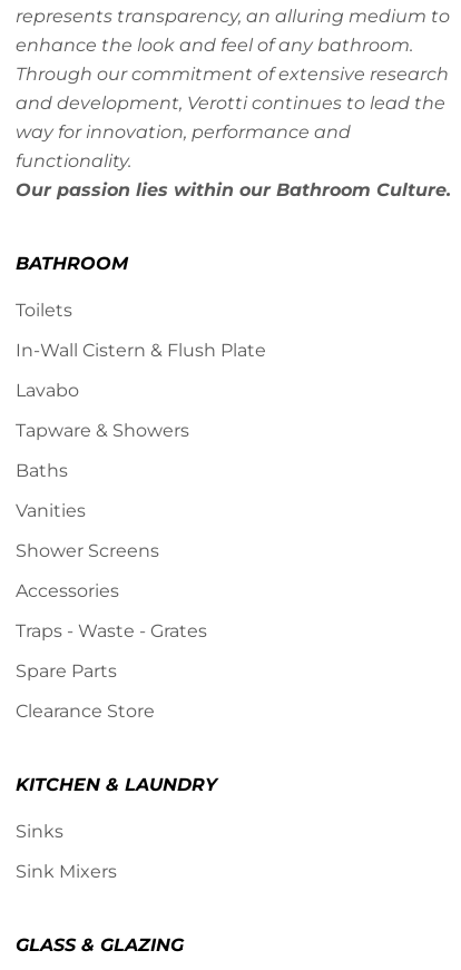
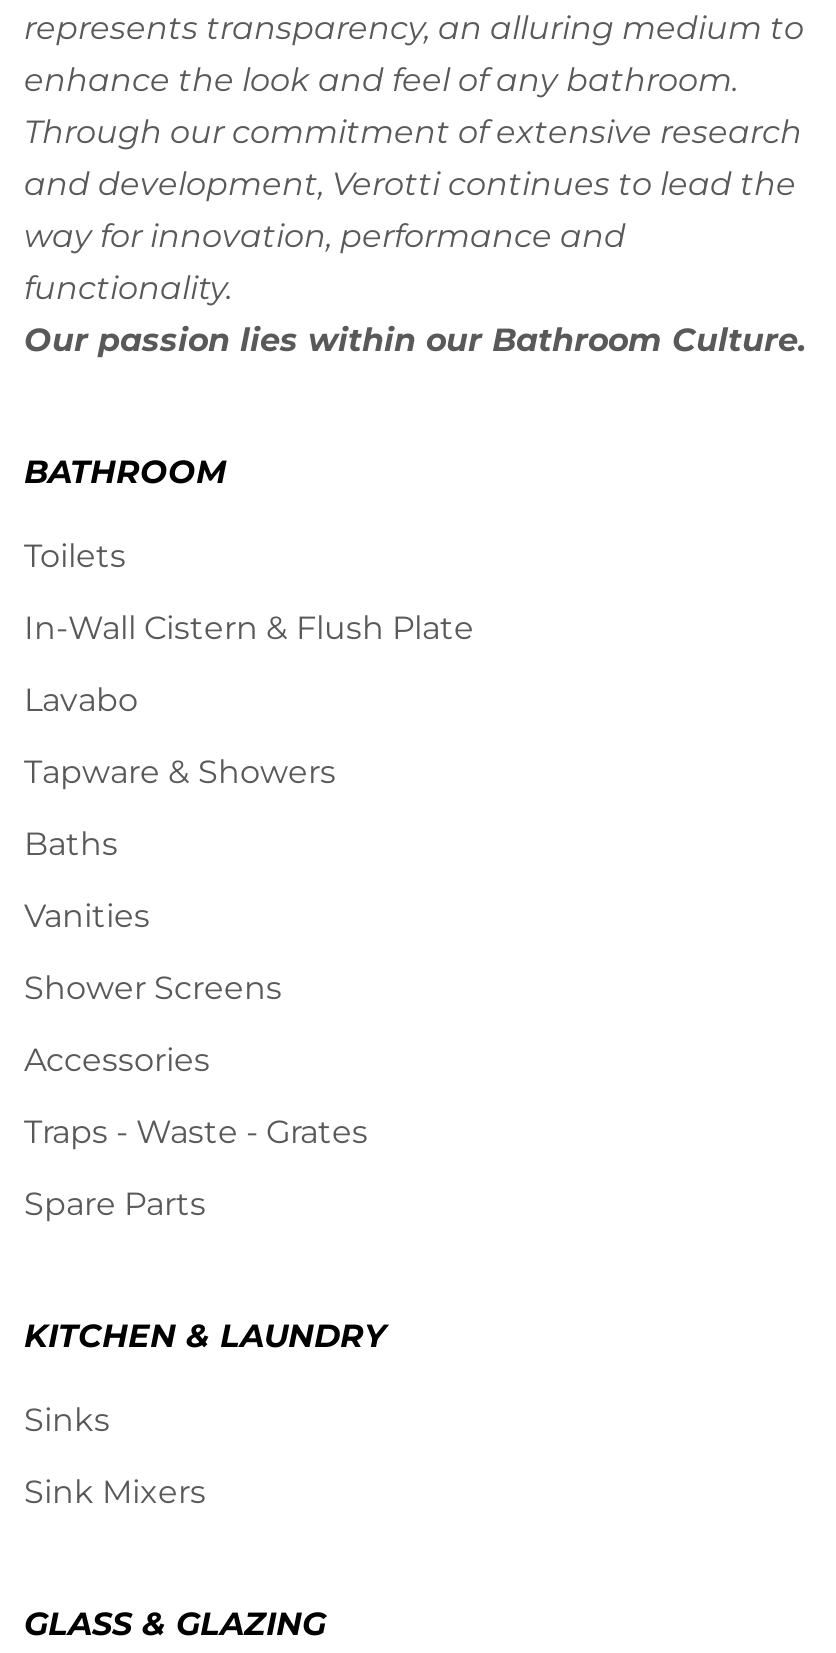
- Clearance Store
